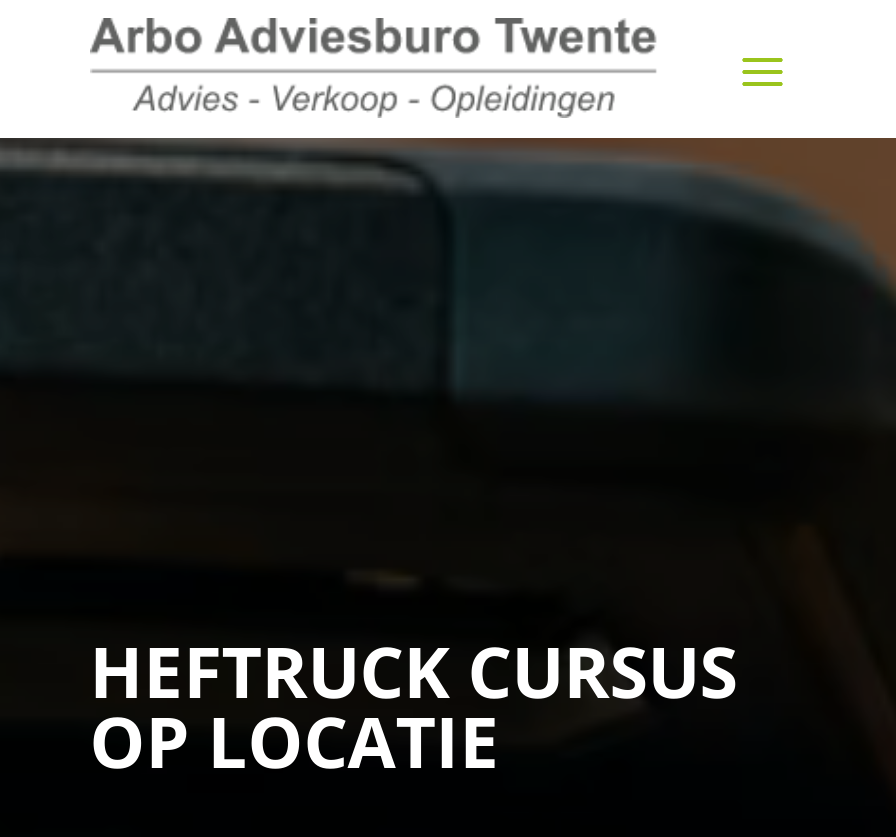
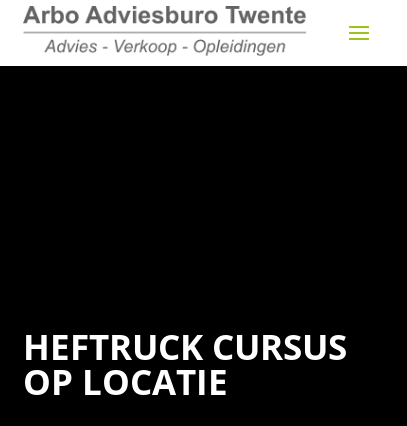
- [image]
